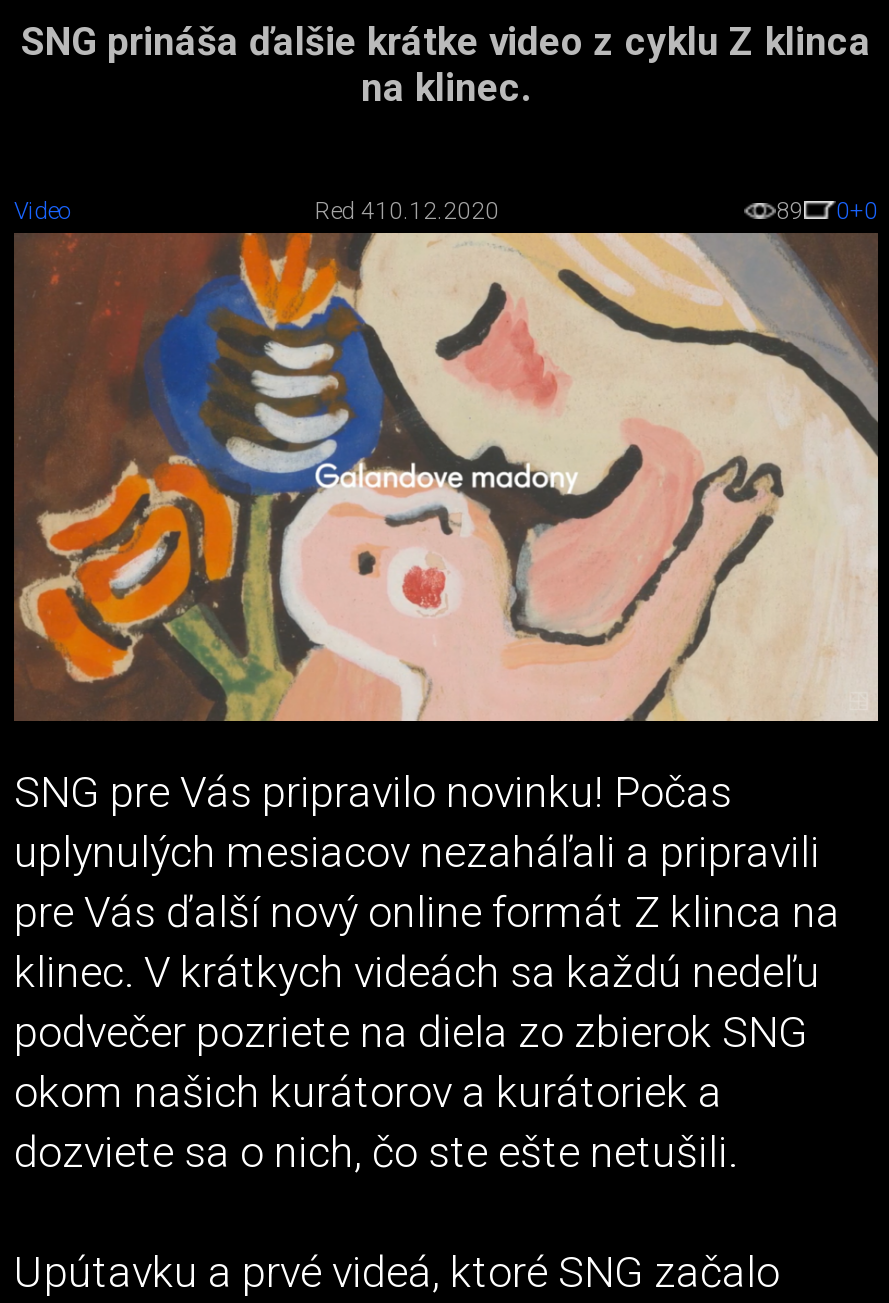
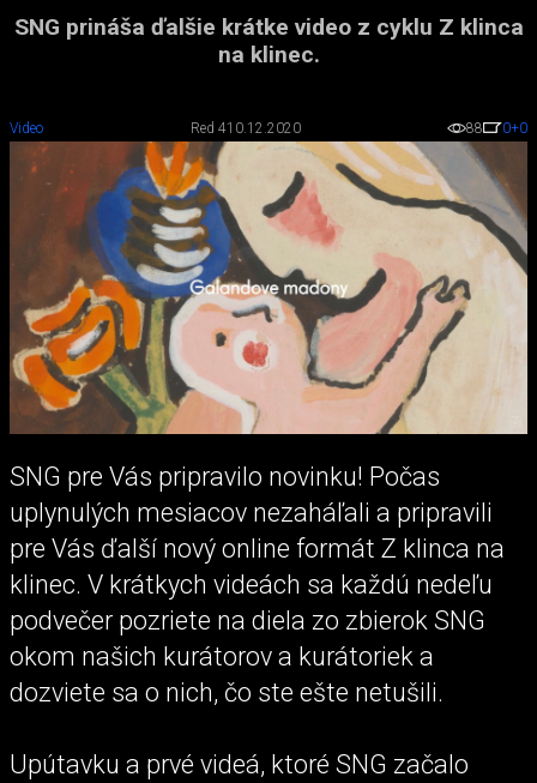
- 89 0+0
+ 88 0+0
